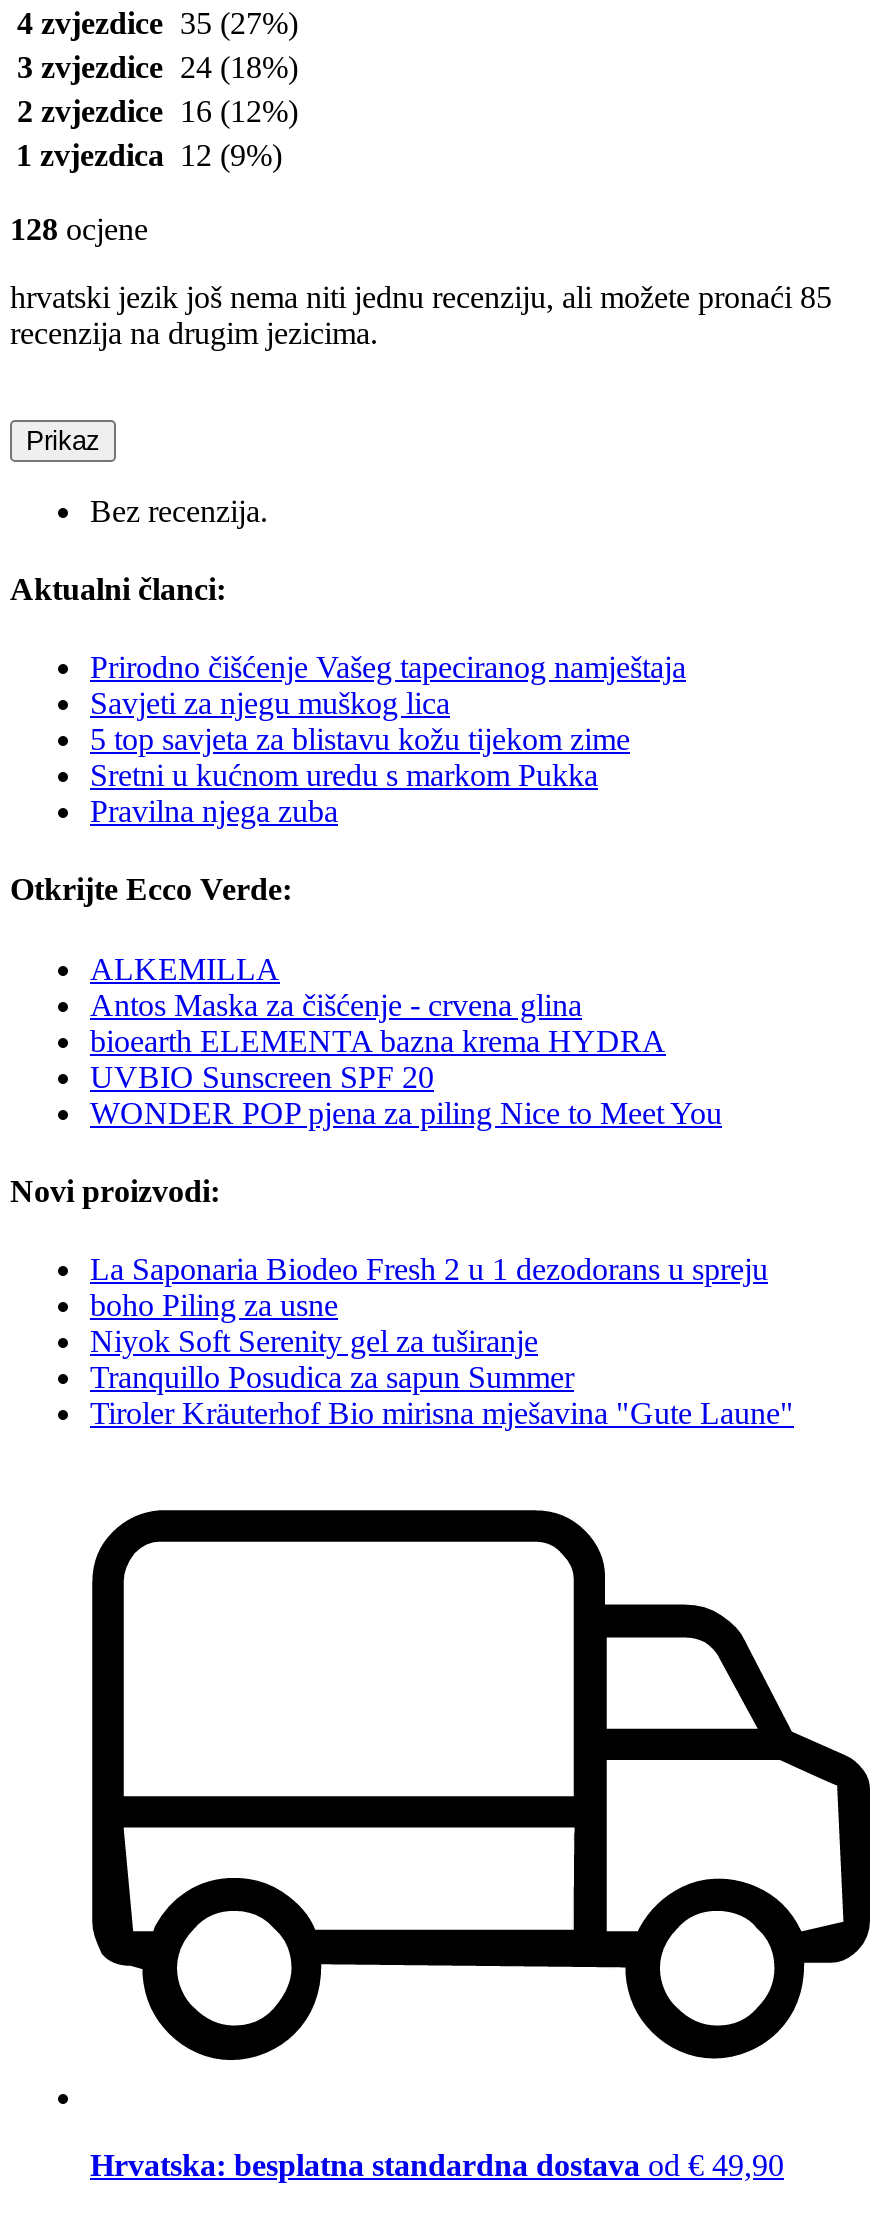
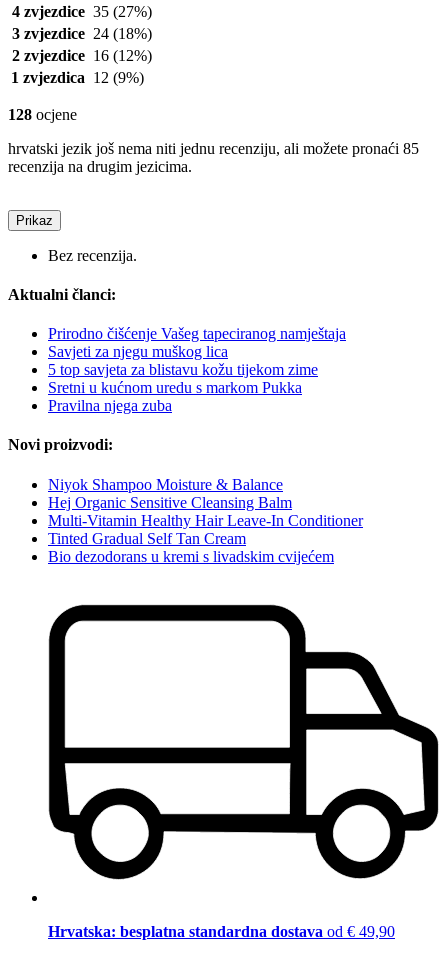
- Otkrijte Ecco Verde:
- ALKEMILLA
- Antos Maska za čišćenje - crvena glina
- bioearth ELEMENTA bazna krema HYDRA
- UVBIO Sunscreen SPF 20
- WONDER POP pjena za piling Nice to Meet You

- La Saponaria Biodeo Fresh 2 u 1 dezodorans u spreju
- boho Piling za usne
- Niyok Soft Serenity gel za tuširanje
- Tranquillo Posudica za sapun Summer
- Tiroler Kräuterhof Bio mirisna mješavina "Gute Laune"
+ Niyok Shampoo Moisture & Balance
+ Hej Organic Sensitive Cleansing Balm
+ Multi-Vitamin Healthy Hair Leave-In Conditioner
+ Tinted Gradual Self Tan Cream
+ Bio dezodorans u kremi s livadskim cvijećem
